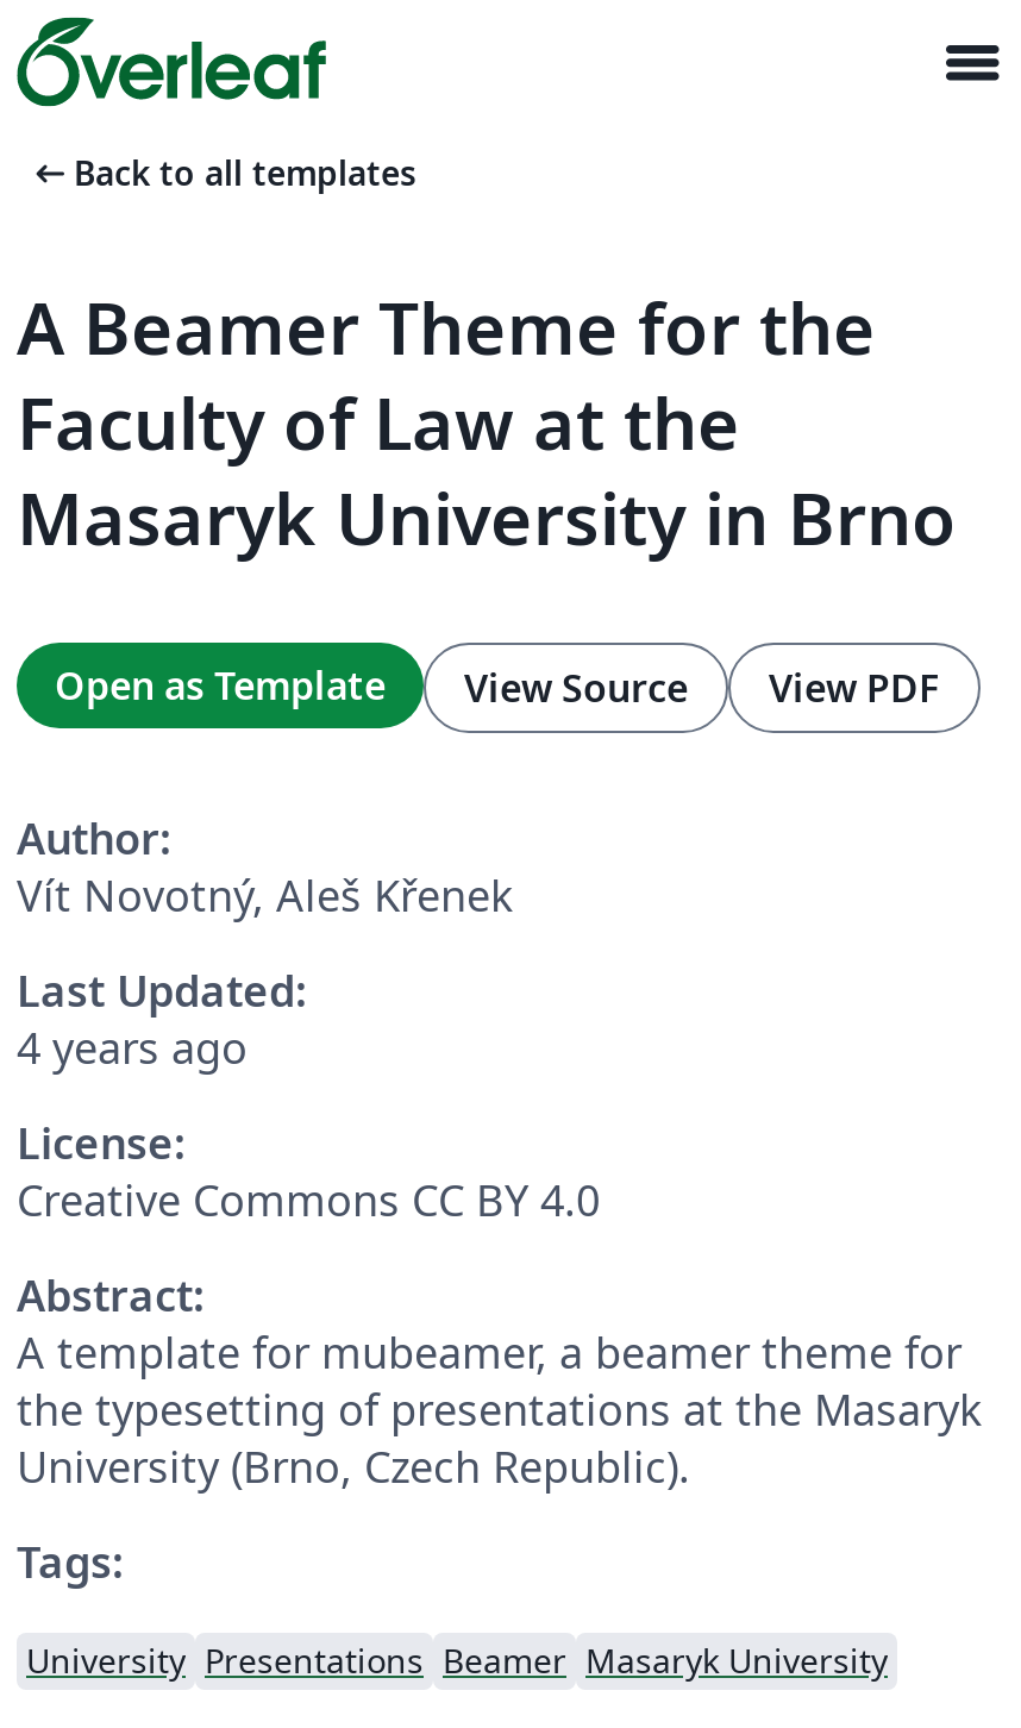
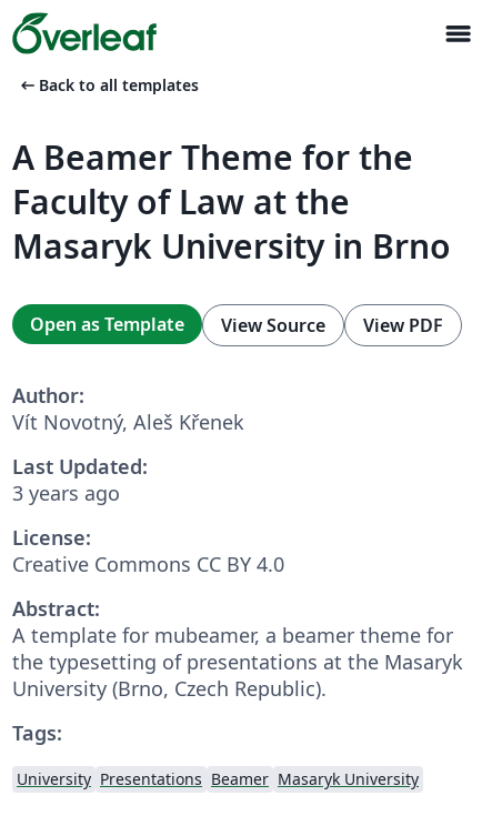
- 4 years ago
+ 3 years ago
